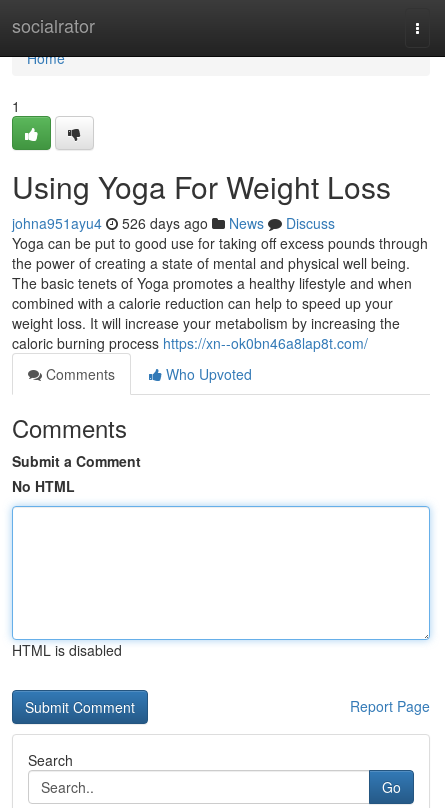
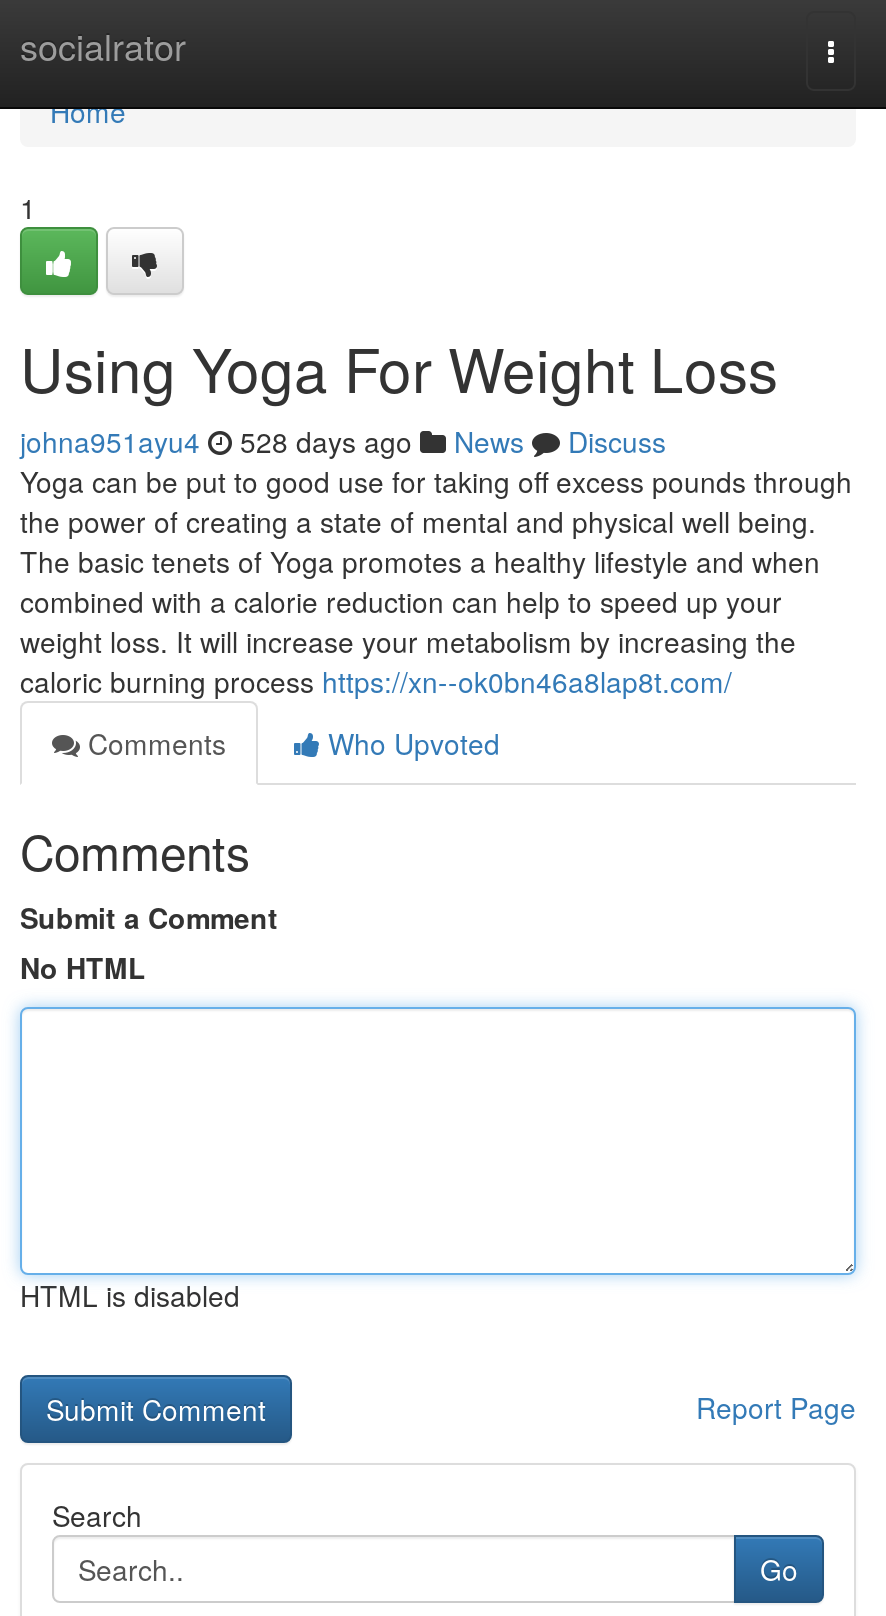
- johna951ayu4 526 days ago News Discuss
+ johna951ayu4 528 days ago News Discuss
